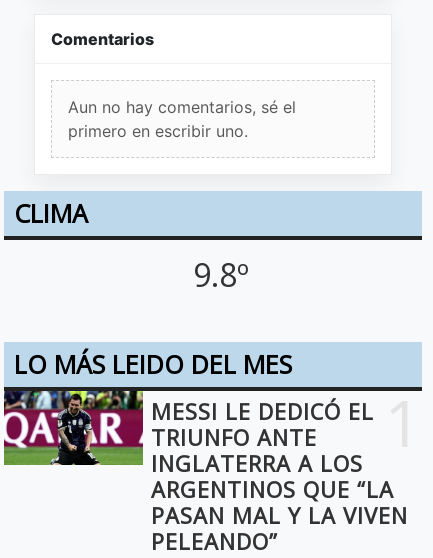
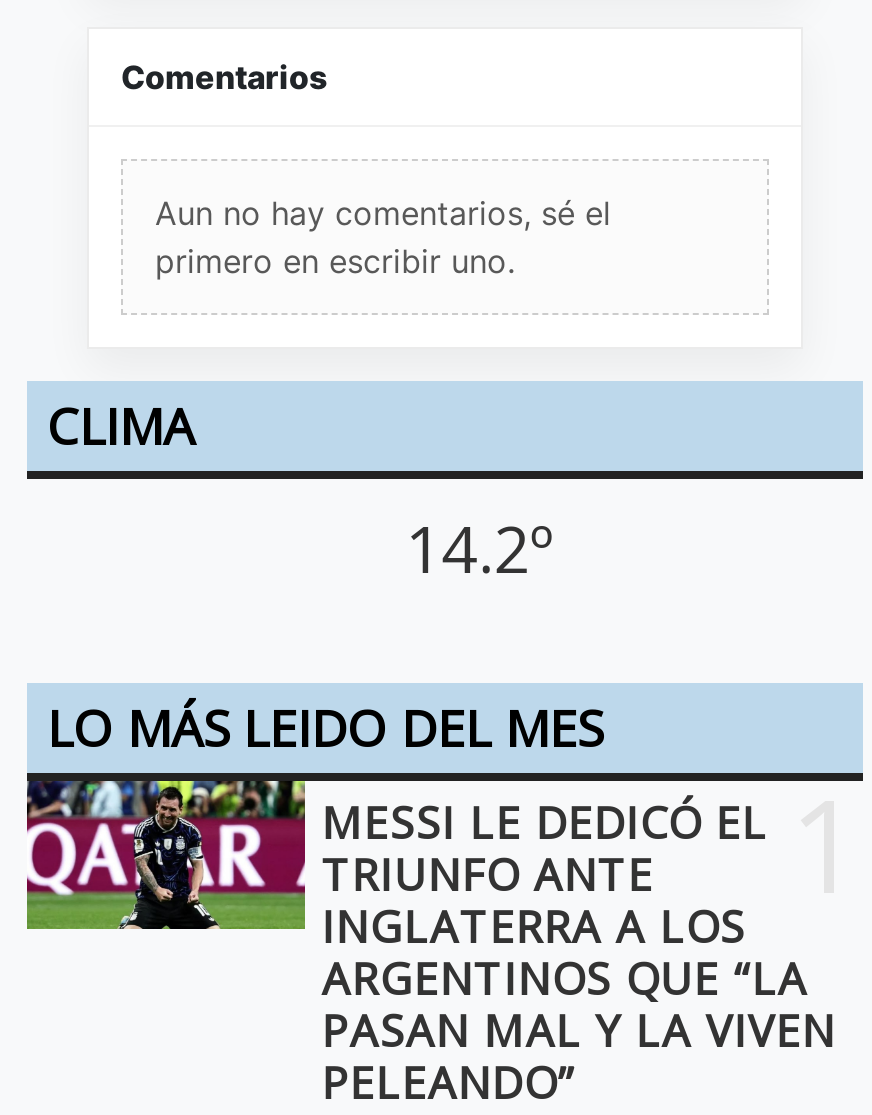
- 9.8º
+ 14.2º
